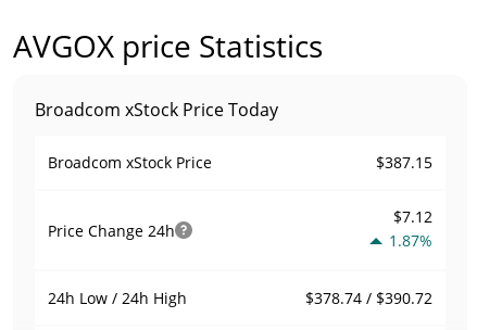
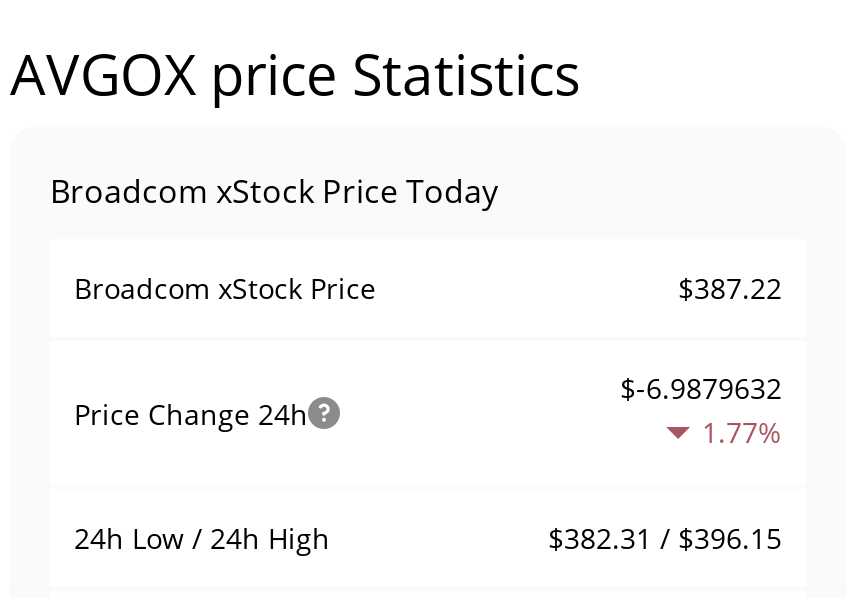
- $387.15
+ $387.22

- $7.12
+ $-6.9879632

- 1.87%
+ 1.77%

- $378.74 / $390.72
+ $382.31 / $396.15
